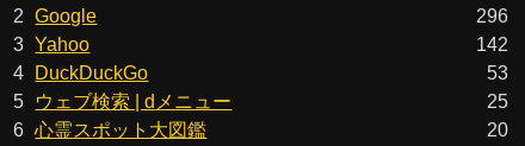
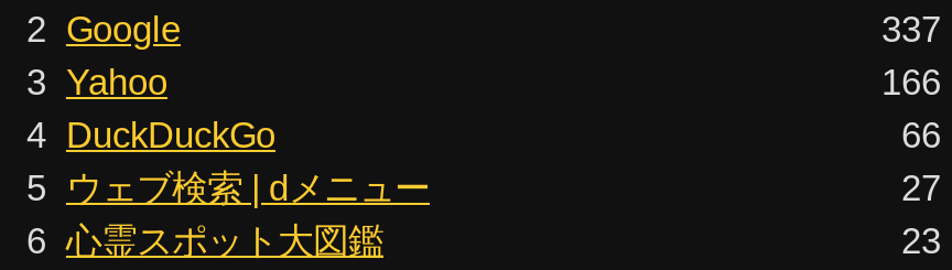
- 296
+ 337

- 142
+ 166

- 53
+ 66

- 25
+ 27

- 20
+ 23
